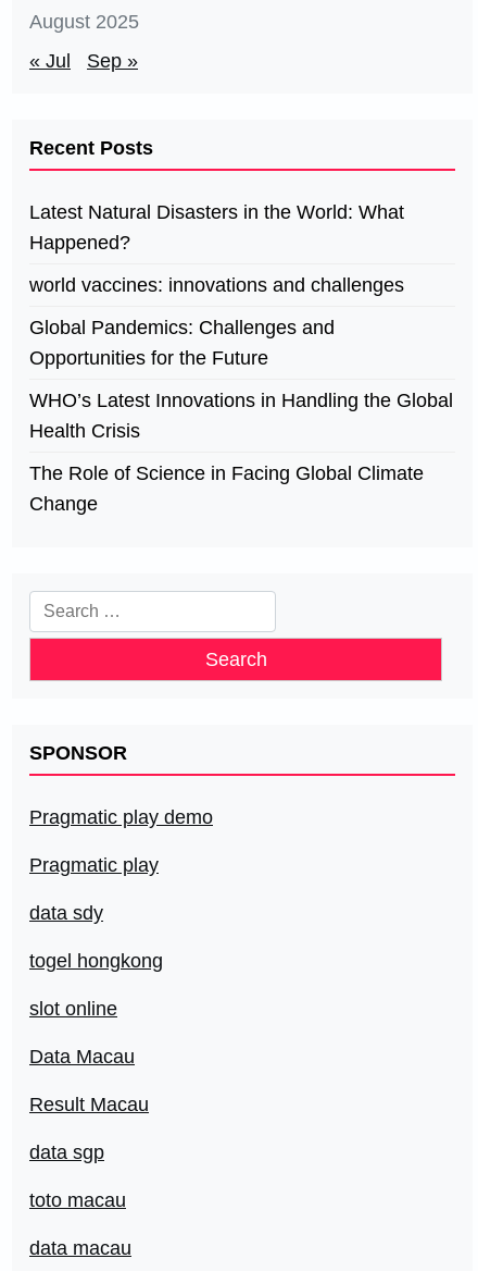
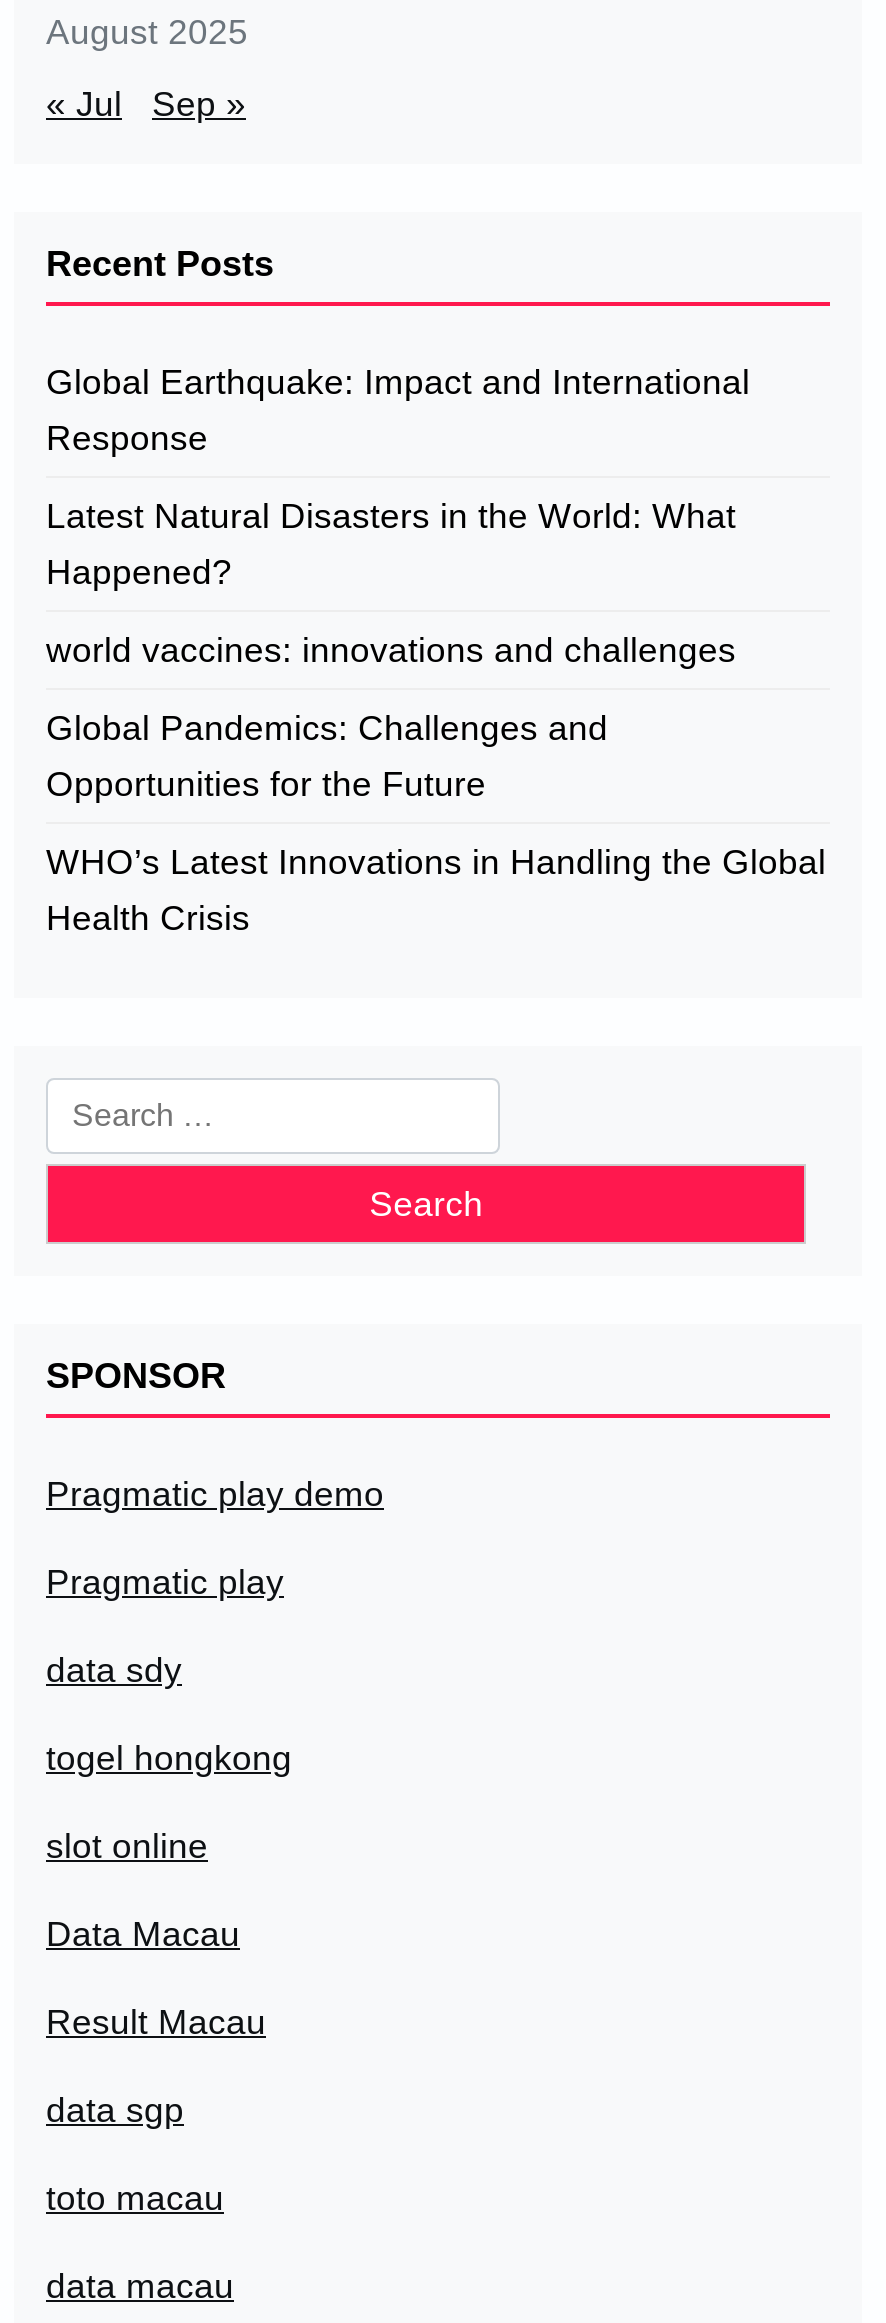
+ Global Earthquake: Impact and International
+ Response

moved down: Latest Natural Disasters in the World: What | Happened? | world vaccines: innovations and challenges | Global Pandemics: Challenges and | Opportunities for the Future | WHO’s Latest Innovations in Handling the Global | Health Crisis

- The Role of Science in Facing Global Climate
- Change
